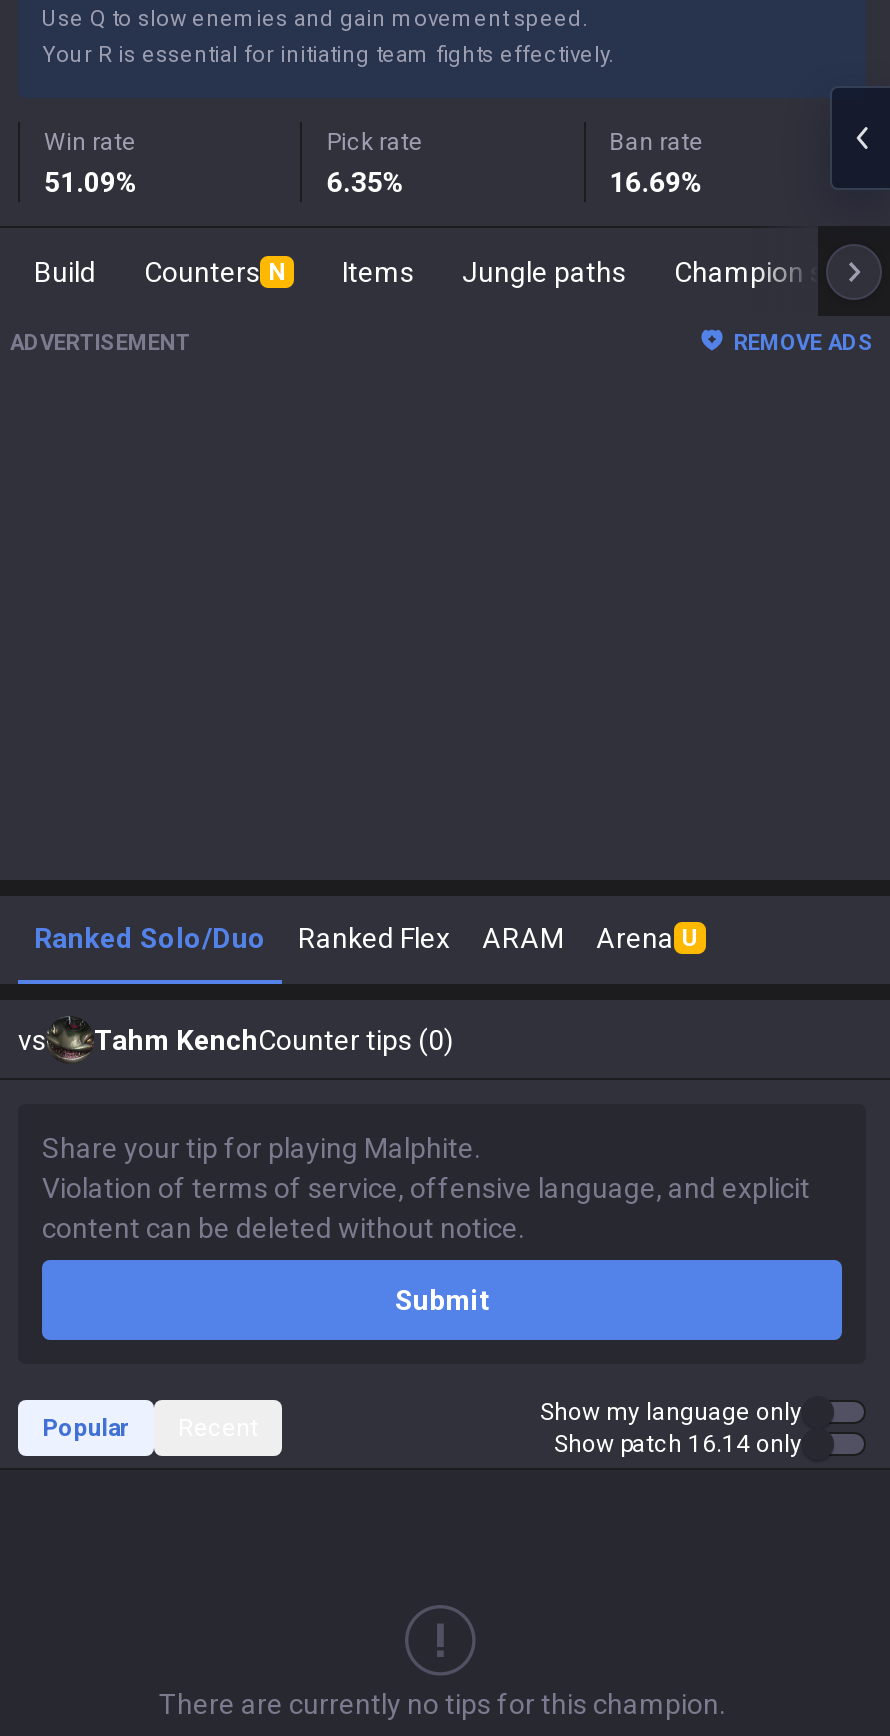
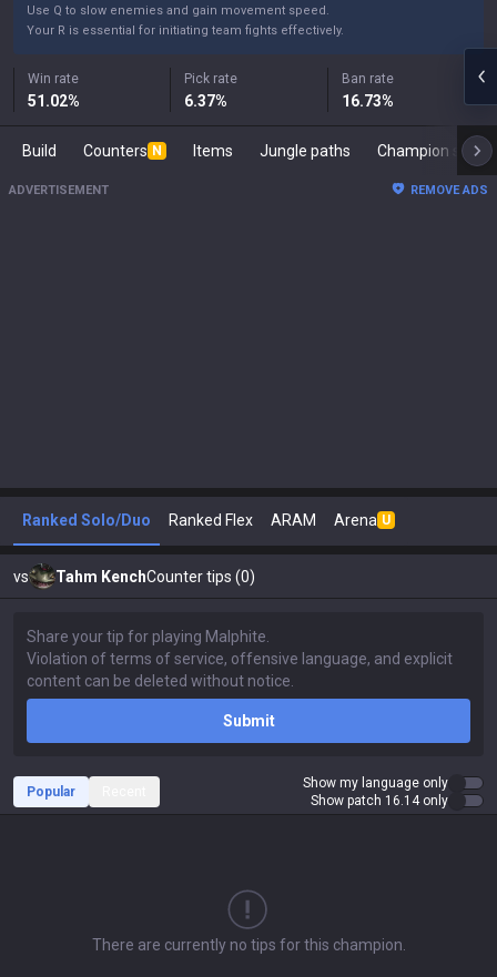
- 51.09%
+ 51.02%

- 6.35%
+ 6.37%

- 16.69%
+ 16.73%
